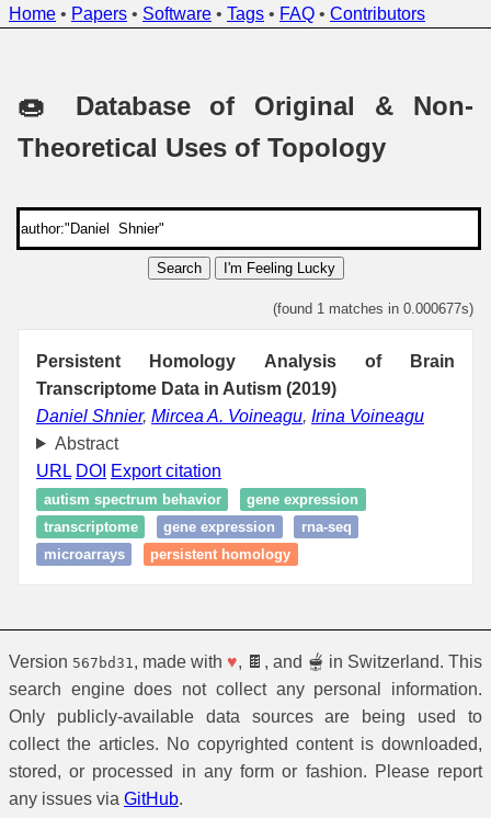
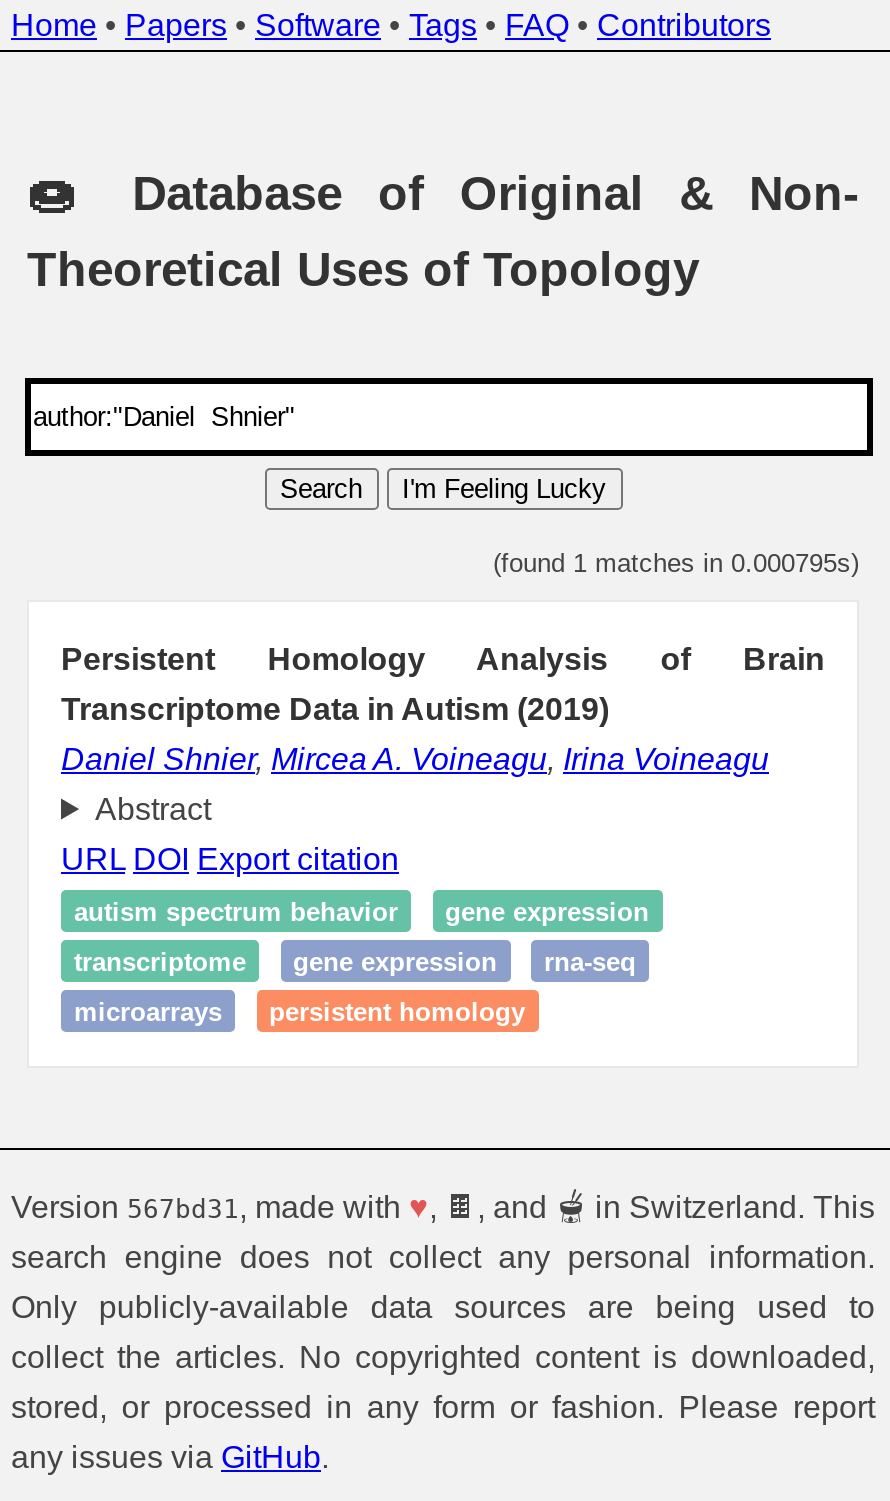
- (found 1 matches in 0.000677s)
+ (found 1 matches in 0.000795s)
